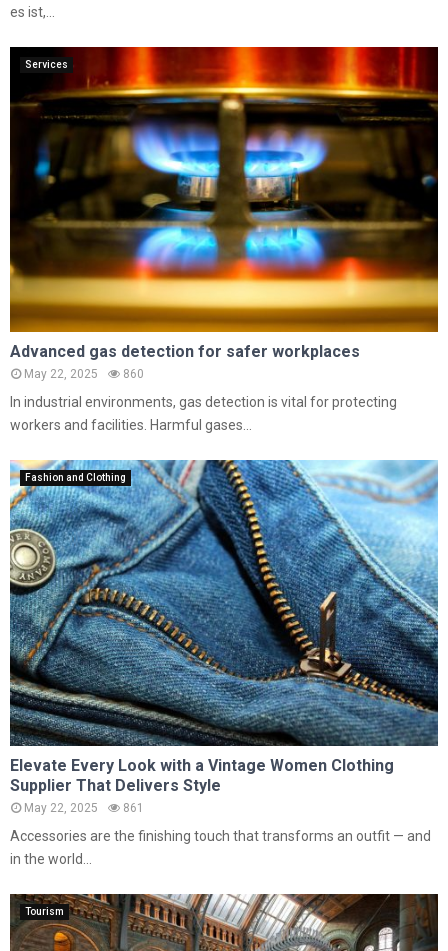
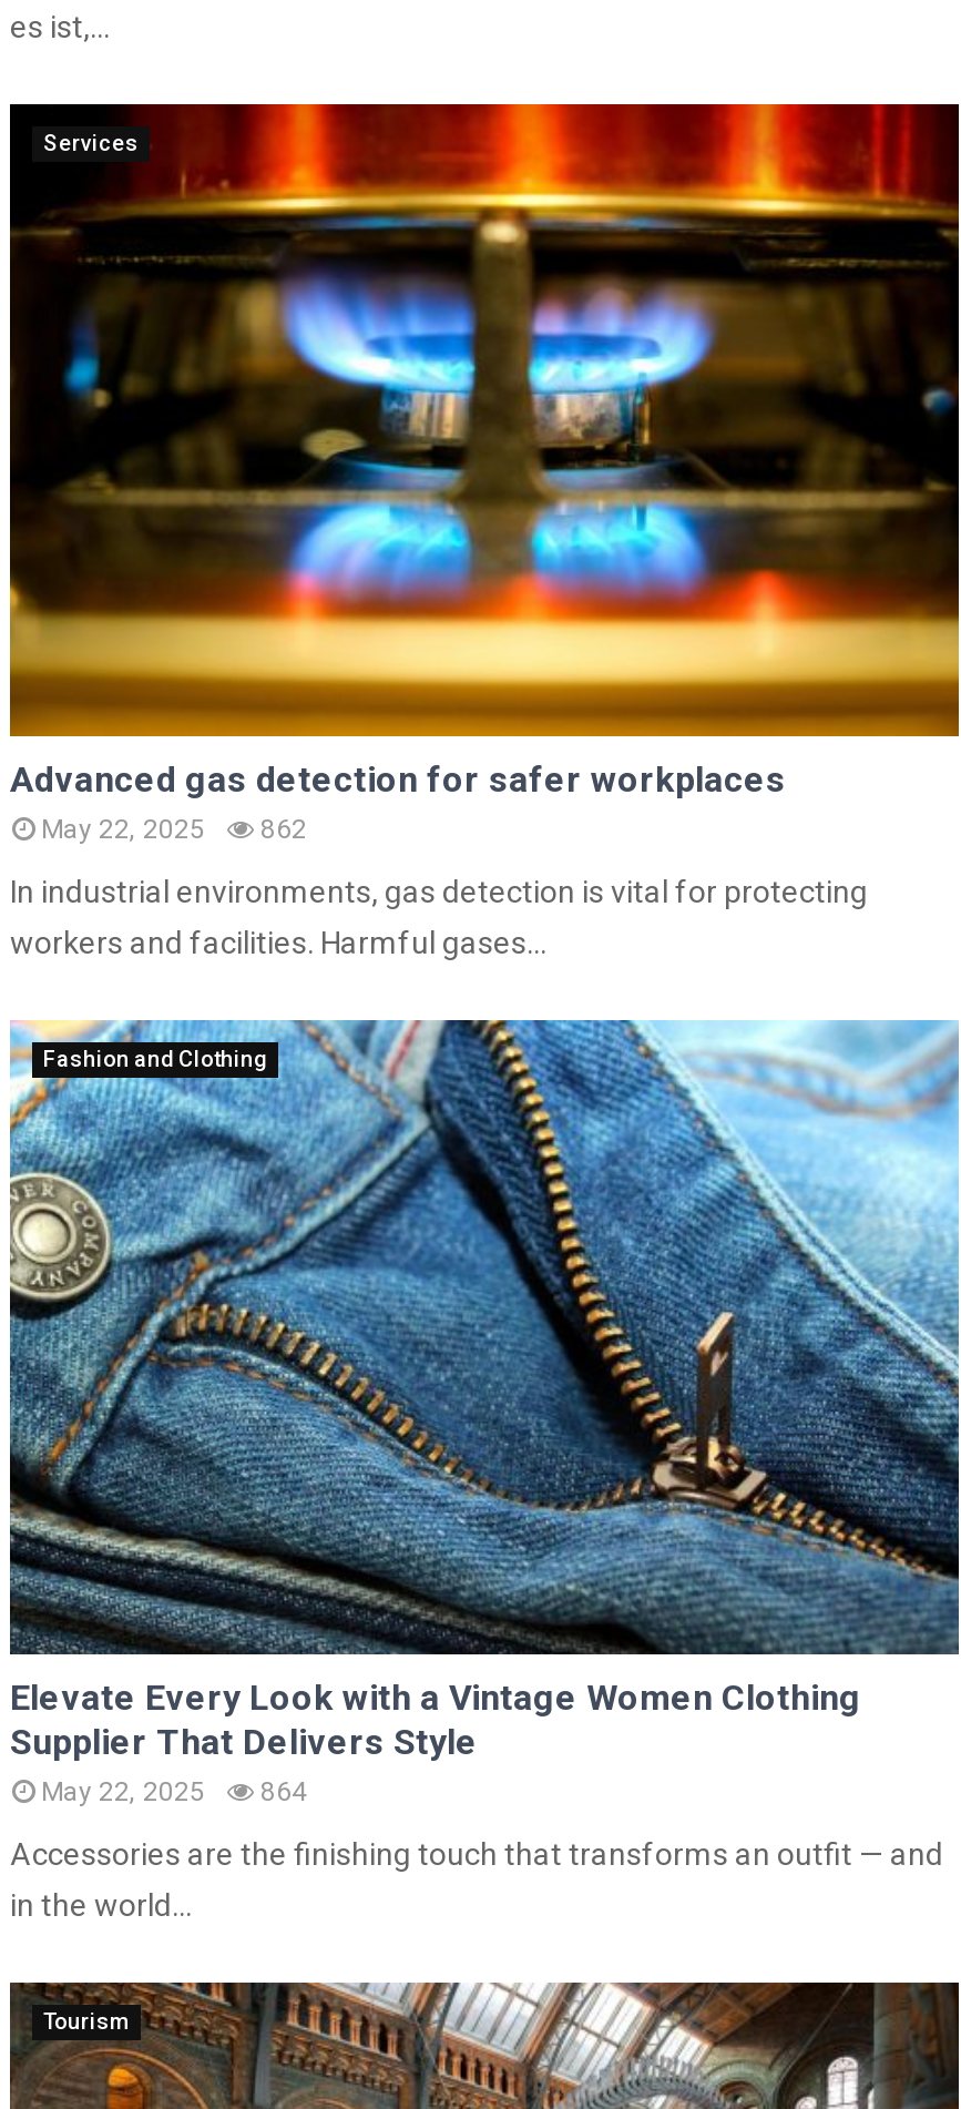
- May 22, 2025 860
+ May 22, 2025 862

- May 22, 2025 861
+ May 22, 2025 864
